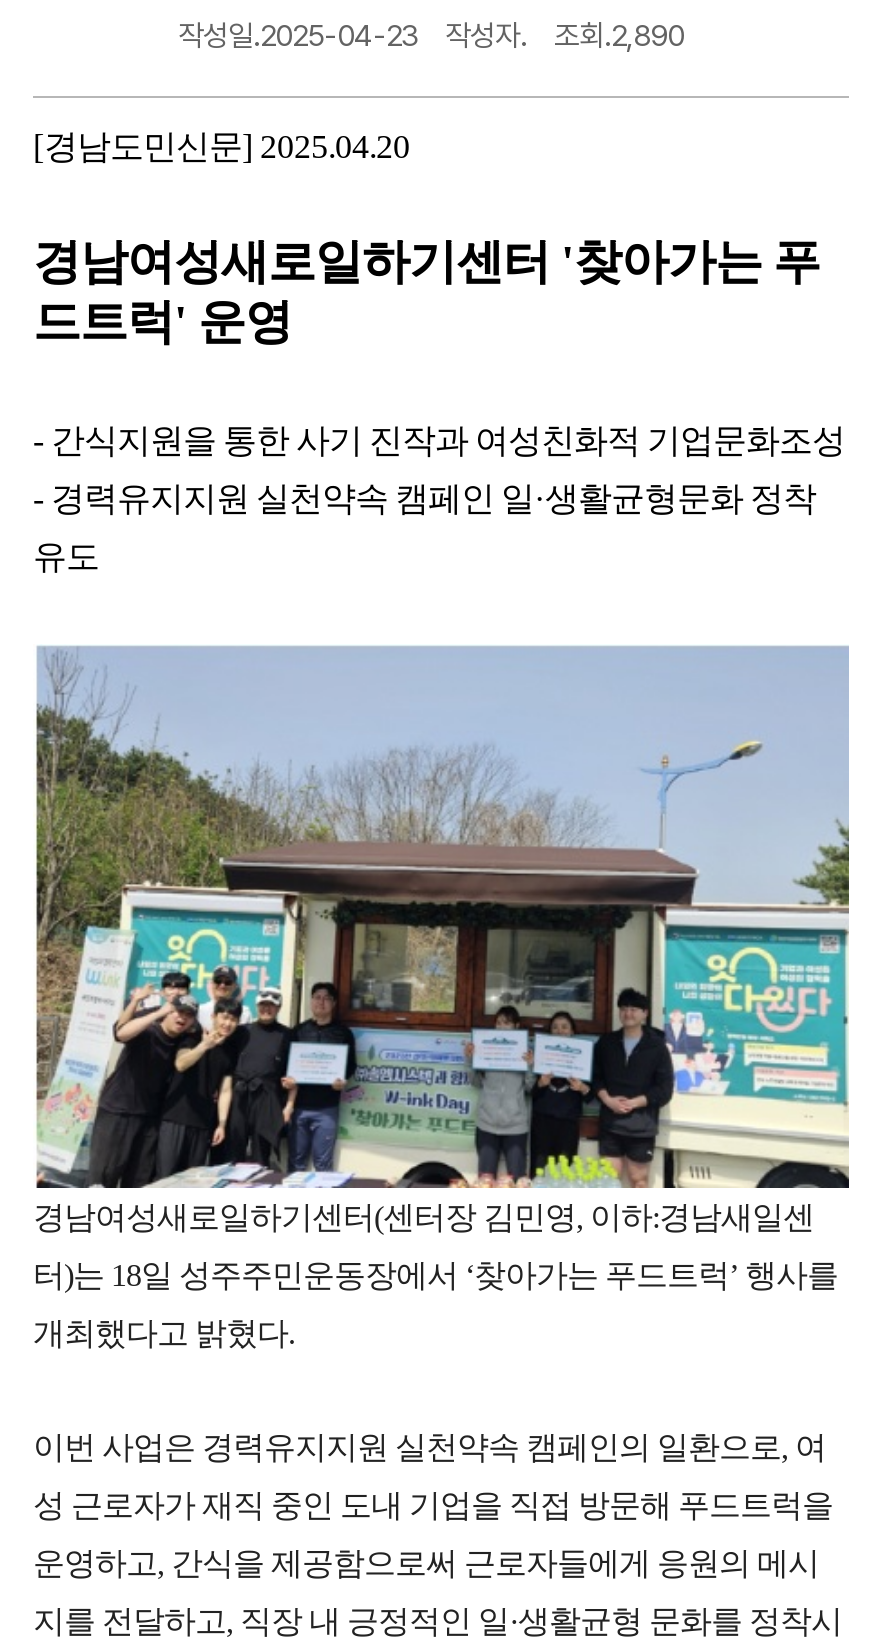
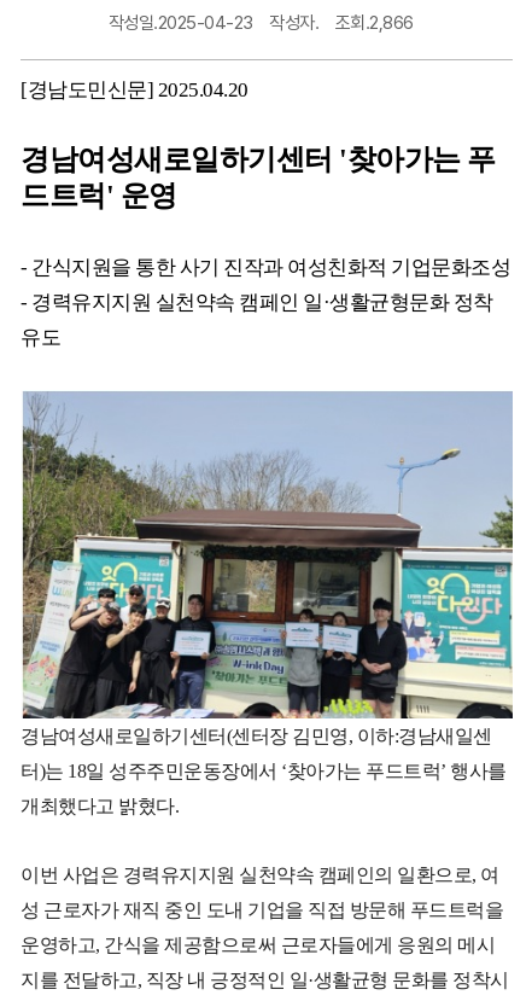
- 작성일.2025-04-23 작성자. 조회.2,890
+ 작성일.2025-04-23 작성자. 조회.2,866
